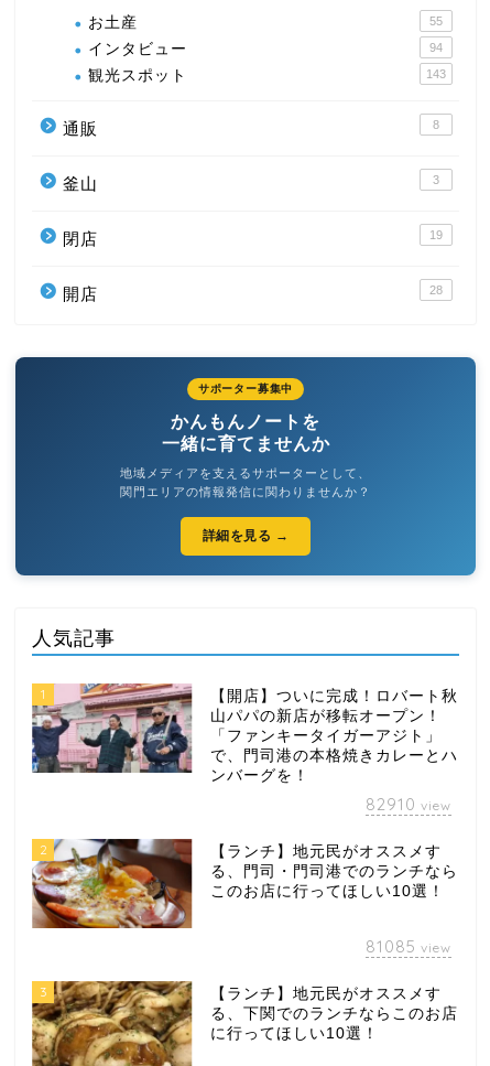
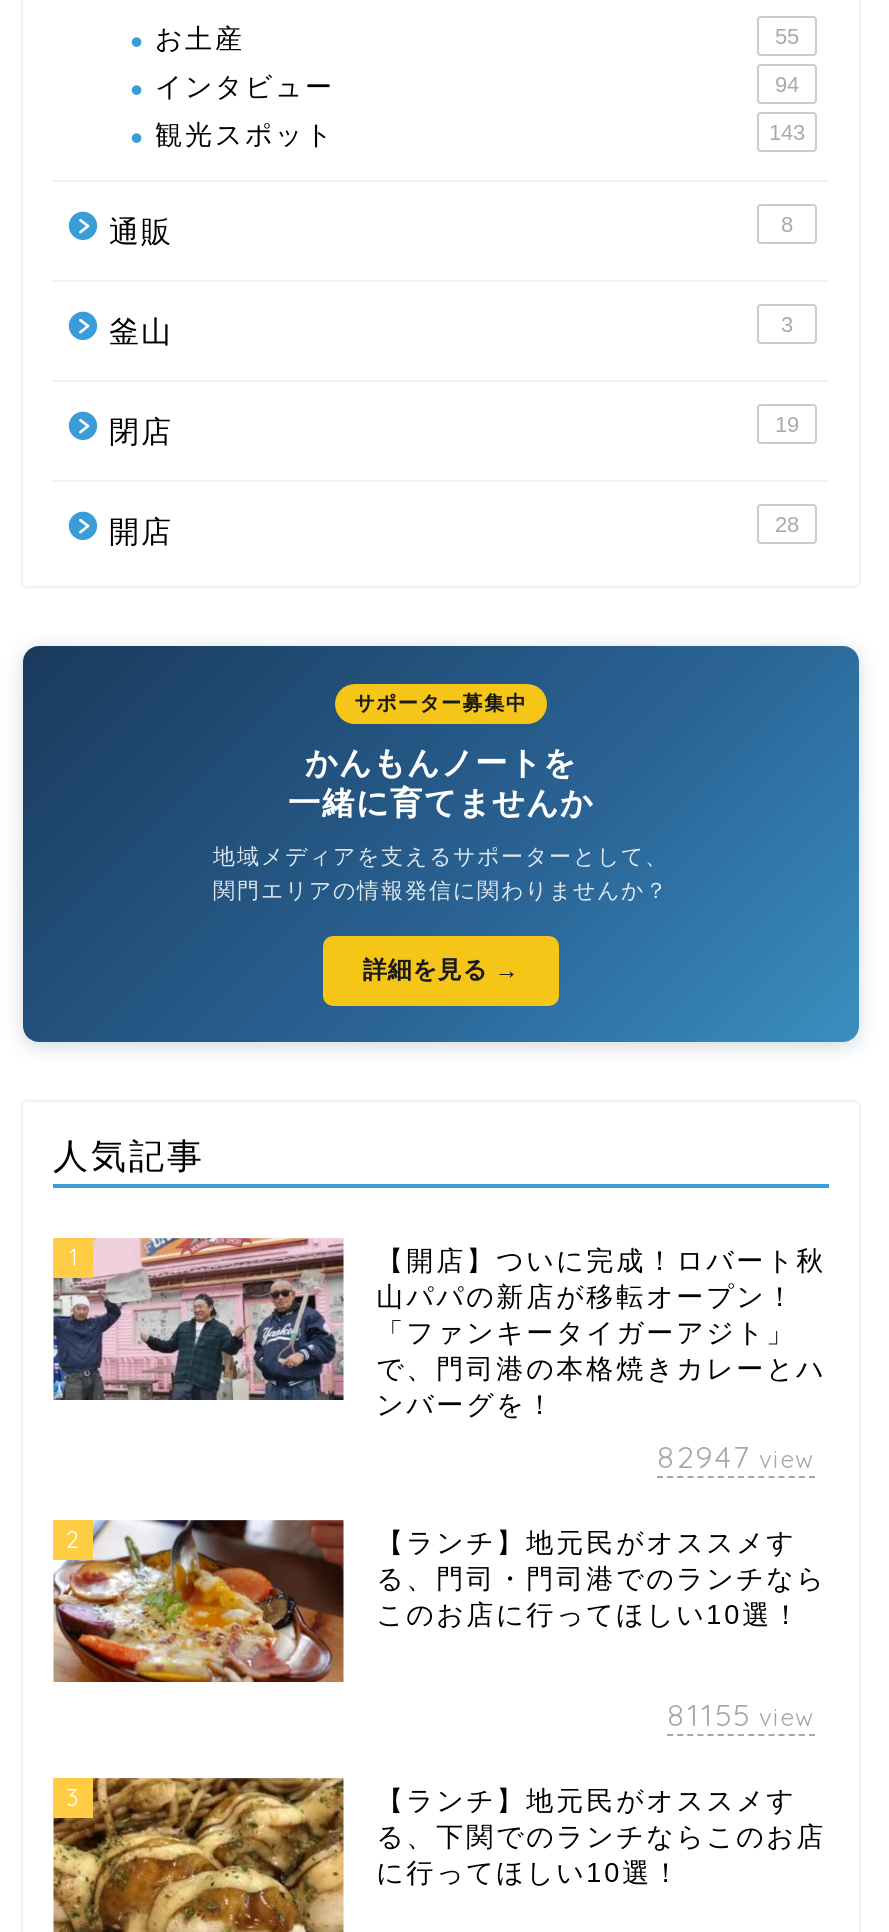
- 82910 view
+ 82947 view

- 81085 view
+ 81155 view
